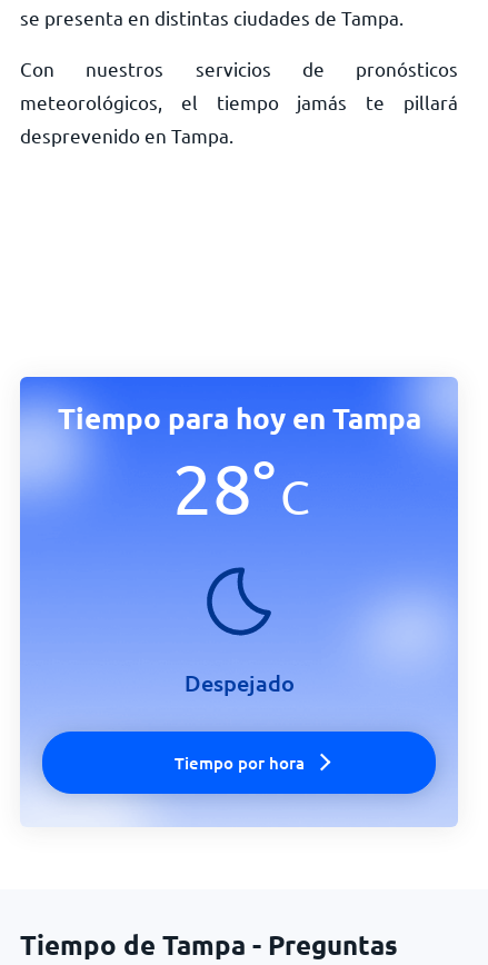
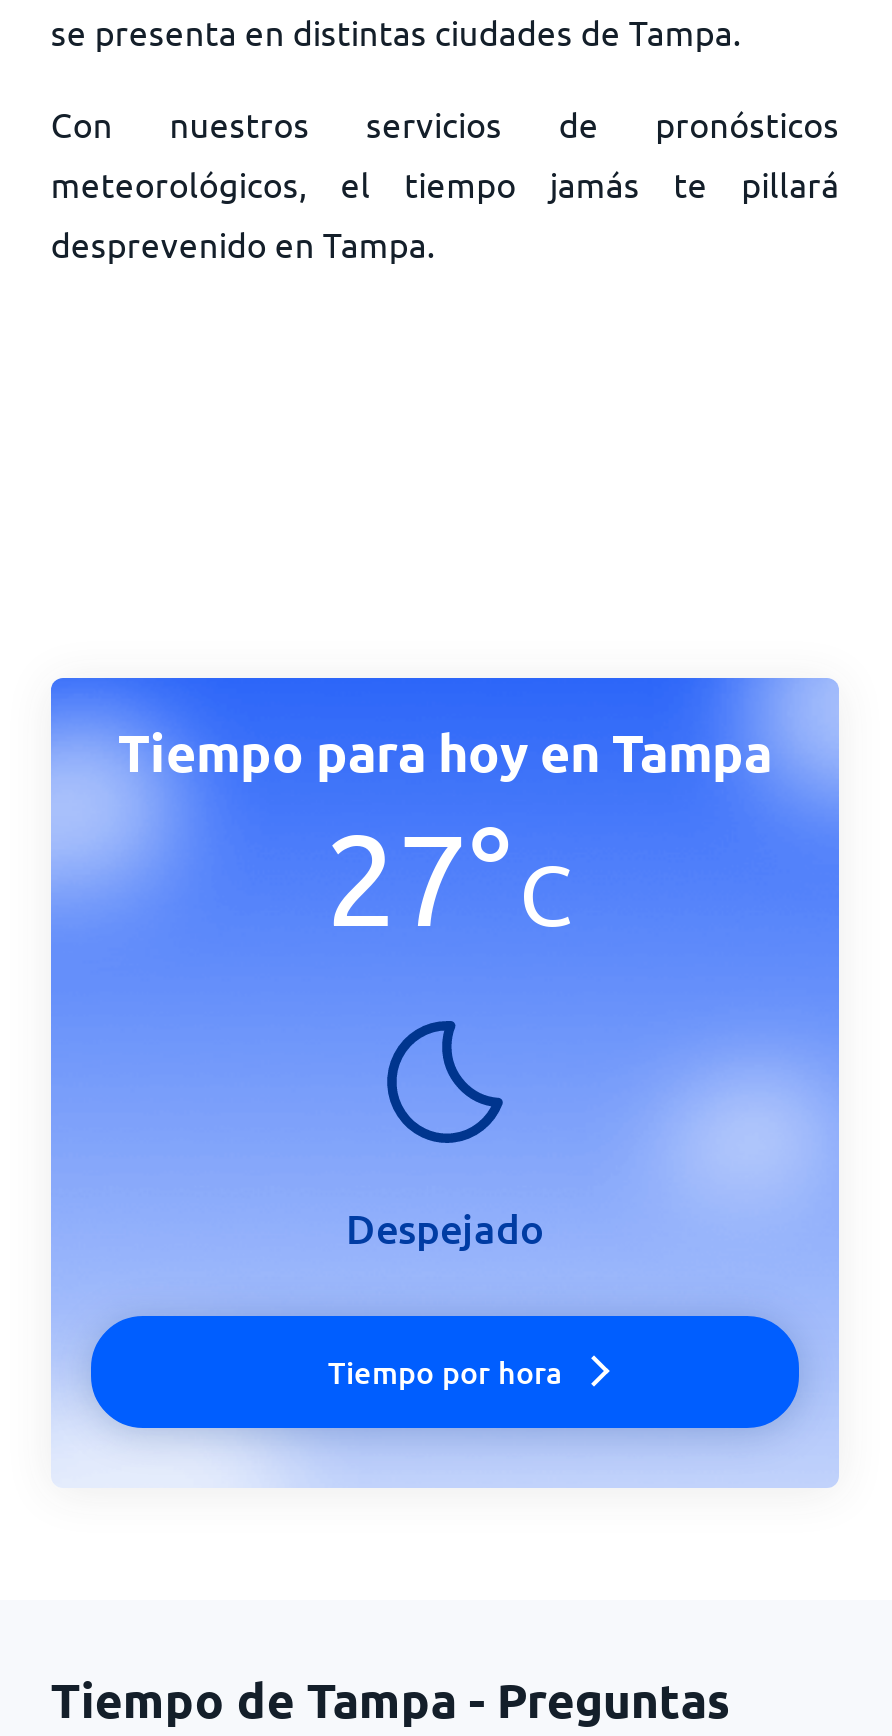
- 28° C
+ 27° C
